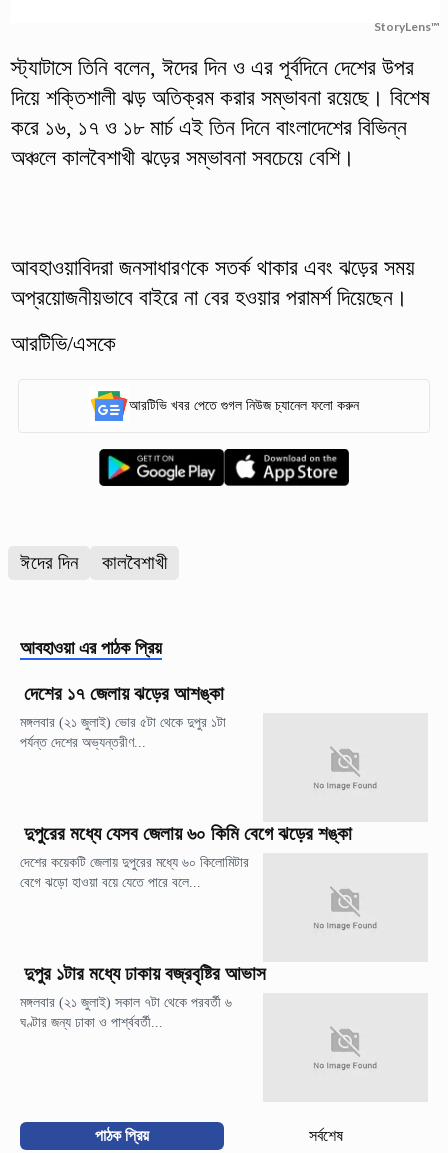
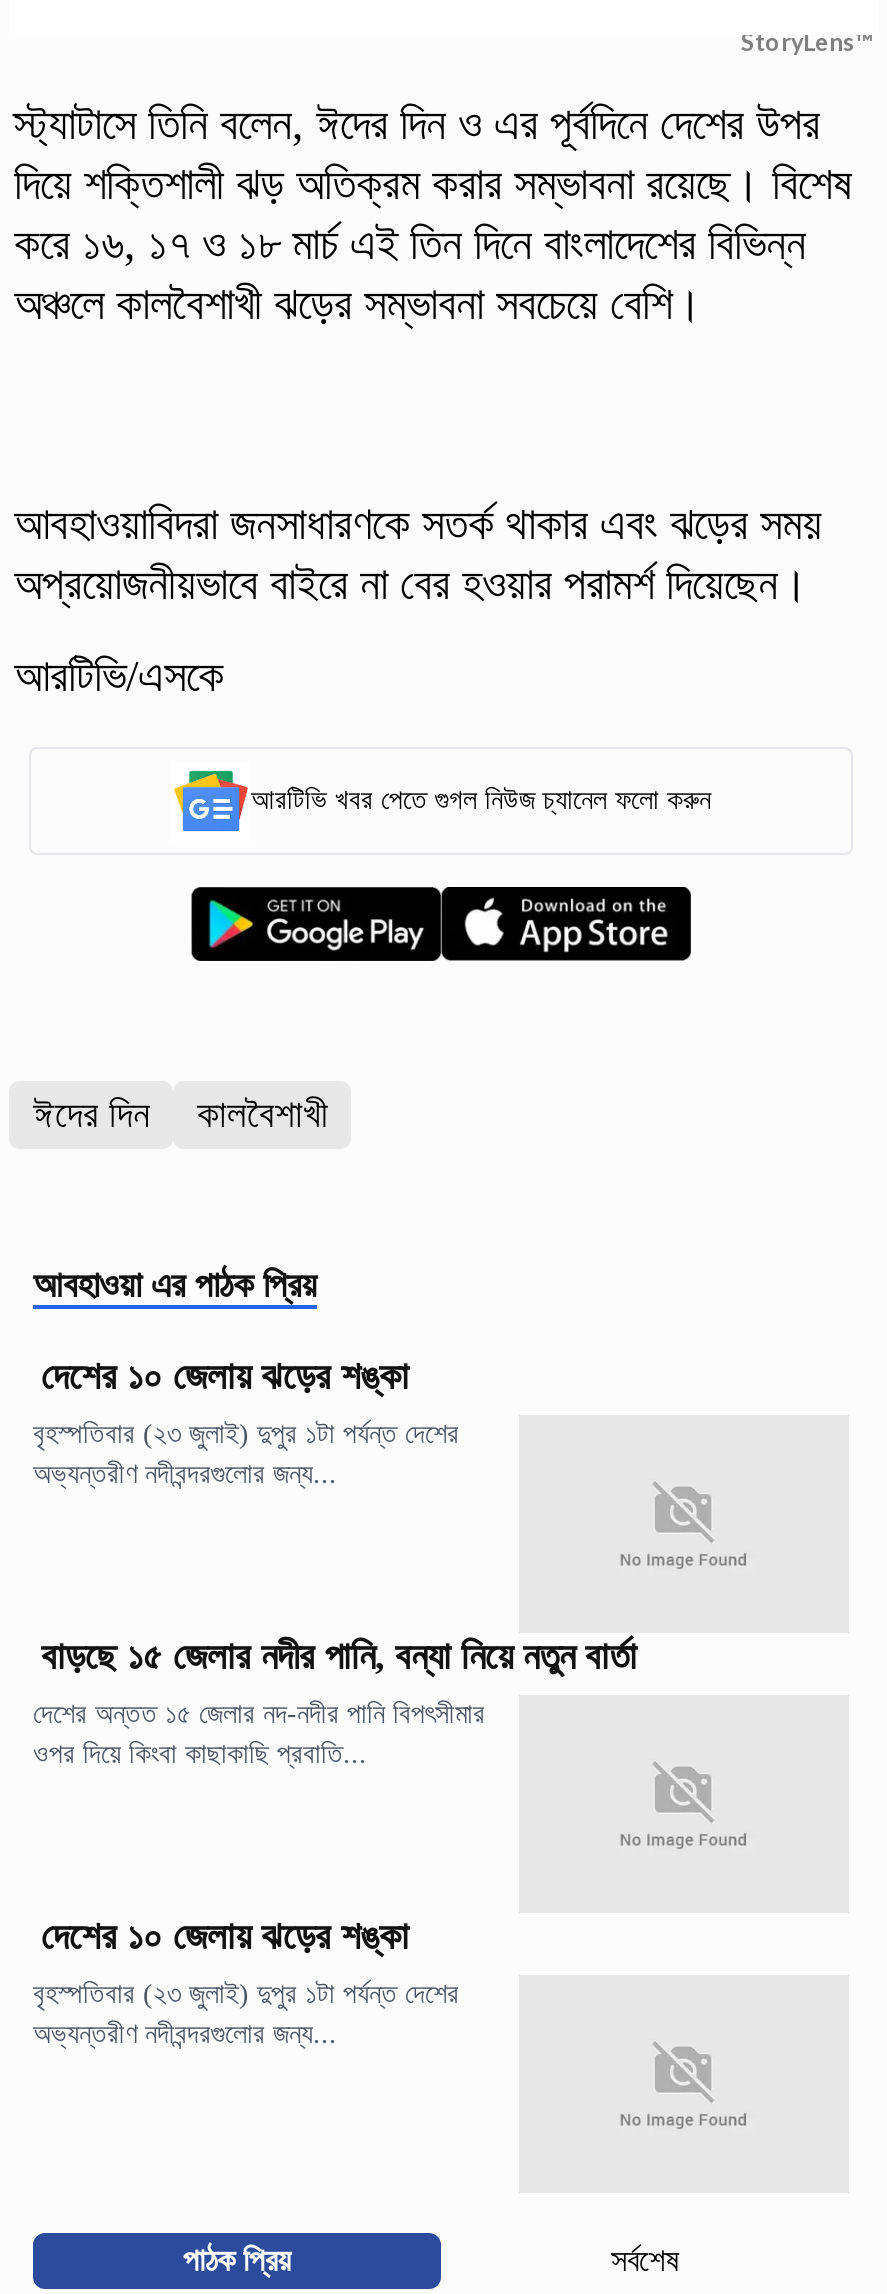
- দেশের ১৭ জেলায় ঝড়ের আশঙ্কা
+ দেশের ১০ জেলায় ঝড়ের শঙ্কা

- মঙ্গলবার (২১ জুলাই) ভোর ৫টা থেকে দুপুর ১টা
- পর্যন্ত দেশের অভ্যন্তরীণ...
+ বৃহস্পতিবার (২৩ জুলাই) দুপুর ১টা পর্যন্ত দেশের
+ অভ্যন্তরীণ নদীবন্দরগুলোর জন্য...

- দুপুরের মধ্যে যেসব জেলায় ৬০ কিমি বেগে ঝড়ের শঙ্কা
+ বাড়ছে ১৫ জেলার নদীর পানি, বন্যা নিয়ে নতুন বার্তা

- দেশের কয়েকটি জেলায় দুপুরের মধ্যে ৬০ কিলোমিটার
- বেগে ঝড়ো হাওয়া বয়ে যেতে পারে বলে...
+ দেশের অন্তত ১৫ জেলার নদ-নদীর পানি বিপৎসীমার
+ ওপর দিয়ে কিংবা কাছাকাছি প্রবাতি...

- দুপুর ১টার মধ্যে ঢাকায় বজ্রবৃষ্টির আভাস
+ দেশের ১০ জেলায় ঝড়ের শঙ্কা

- মঙ্গলবার (২১ জুলাই) সকাল ৭টা থেকে পরবর্তী ৬
- ঘণ্টার জন্য ঢাকা ও পার্শ্ববর্তী...
+ বৃহস্পতিবার (২৩ জুলাই) দুপুর ১টা পর্যন্ত দেশের
+ অভ্যন্তরীণ নদীবন্দরগুলোর জন্য...
